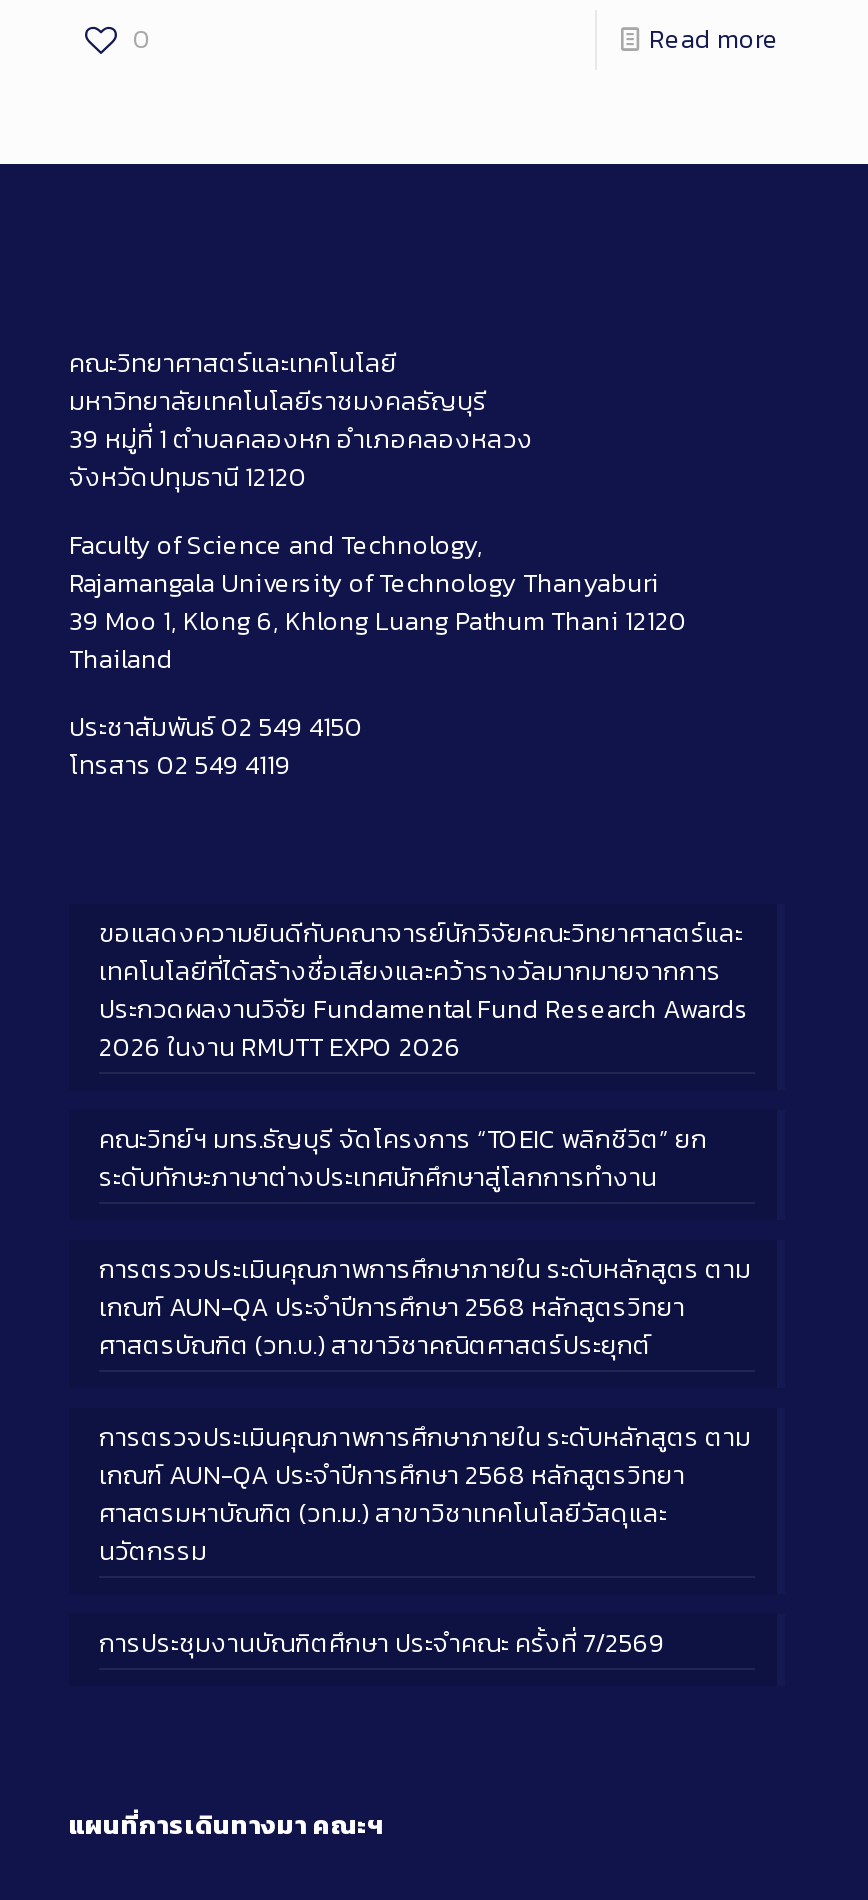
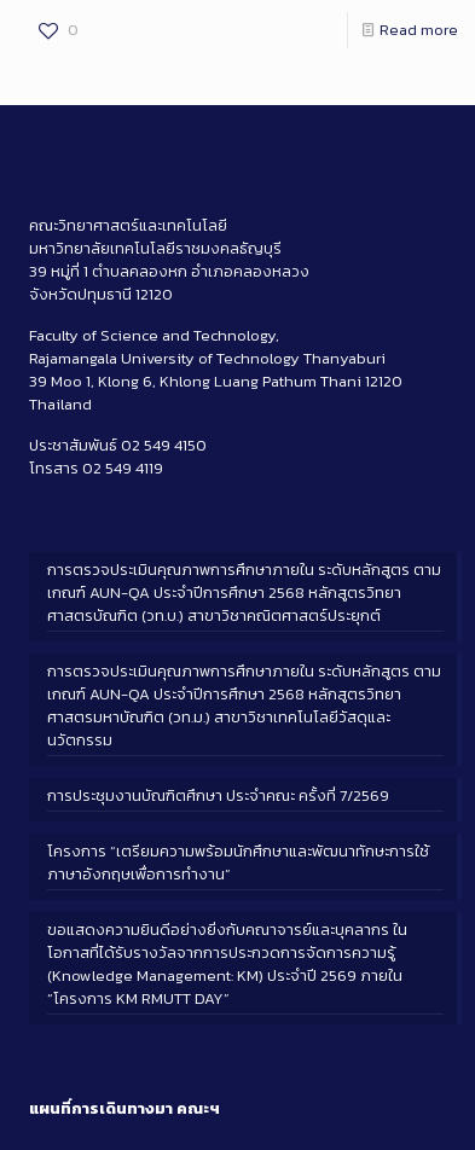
- ขอแสดงความยินดีกับคณาจารย์นักวิจัยคณะวิทยาศาสตร์และ
- เทคโนโลยีที่ได้สร้างชื่อเสียงและคว้ารางวัลมากมายจากการ
- ประกวดผลงานวิจัย Fundamental Fund Research Awards
- 2026 ในงาน RMUTT EXPO 2026
- คณะวิทย์ฯ มทร.ธัญบุรี จัดโครงการ “TOEIC พลิกชีวิต” ยก
- ระดับทักษะภาษาต่างประเทศนักศึกษาสู่โลกการทำงาน

moved up: การตรวจประเมินคุณภาพการศึกษาภายใน ระดับหลักสูตร ตาม | เกณฑ์ AUN-QA ประจำปีการศึกษา 2568 หลักสูตรวิทยา | ศาสตรบัณฑิต (วท.บ.) สาขาวิชาคณิตศาสตร์ประยุกต์ | การตรวจประเมินคุณภาพการศึกษาภายใน ระดับหลักสูตร ตาม | เกณฑ์ AUN-QA ประจำปีการศึกษา 2568 หลักสูตรวิทยา | ศาสตรมหาบัณฑิต (วท.ม.) สาขาวิชาเทคโนโลยีวัสดุและ | นวัตกรรม | การประชุมงานบัณฑิตศึกษา ประจำคณะ ครั้งที่ 7/2569

+ โครงการ “เตรียมความพร้อมนักศึกษาและพัฒนาทักษะการใช้
+ ภาษาอังกฤษเพื่อการทำงาน”
+ ขอแสดงความยินดีอย่างยิ่งกับคณาจารย์และบุคลากร ใน
+ โอกาสที่ได้รับรางวัลจากการประกวดการจัดการความรู้
+ (Knowledge Management: KM) ประจำปี 2569 ภายใน
+ “โครงการ KM RMUTT DAY”
